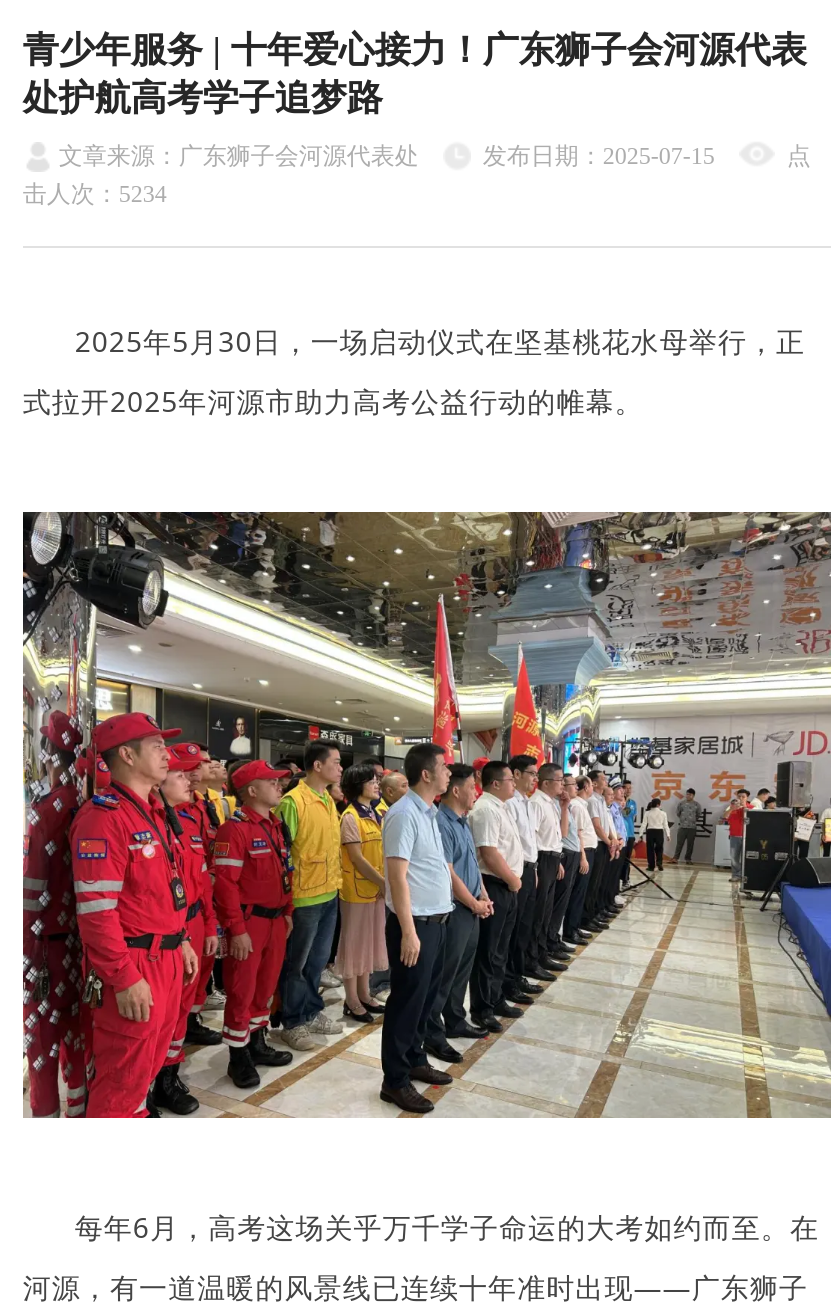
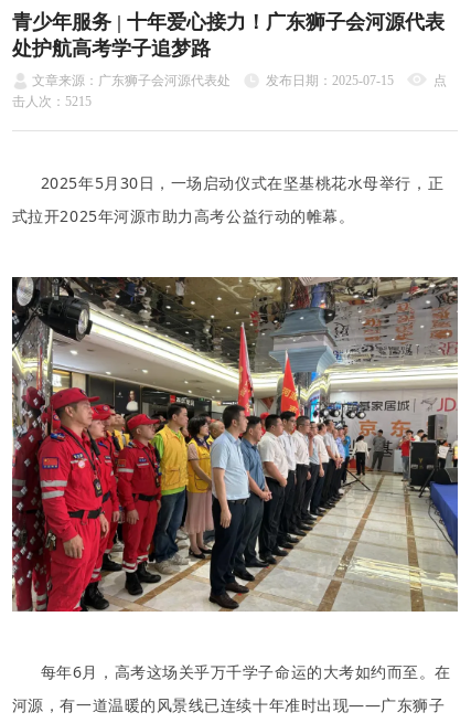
- 击人次：5234
+ 击人次：5215
